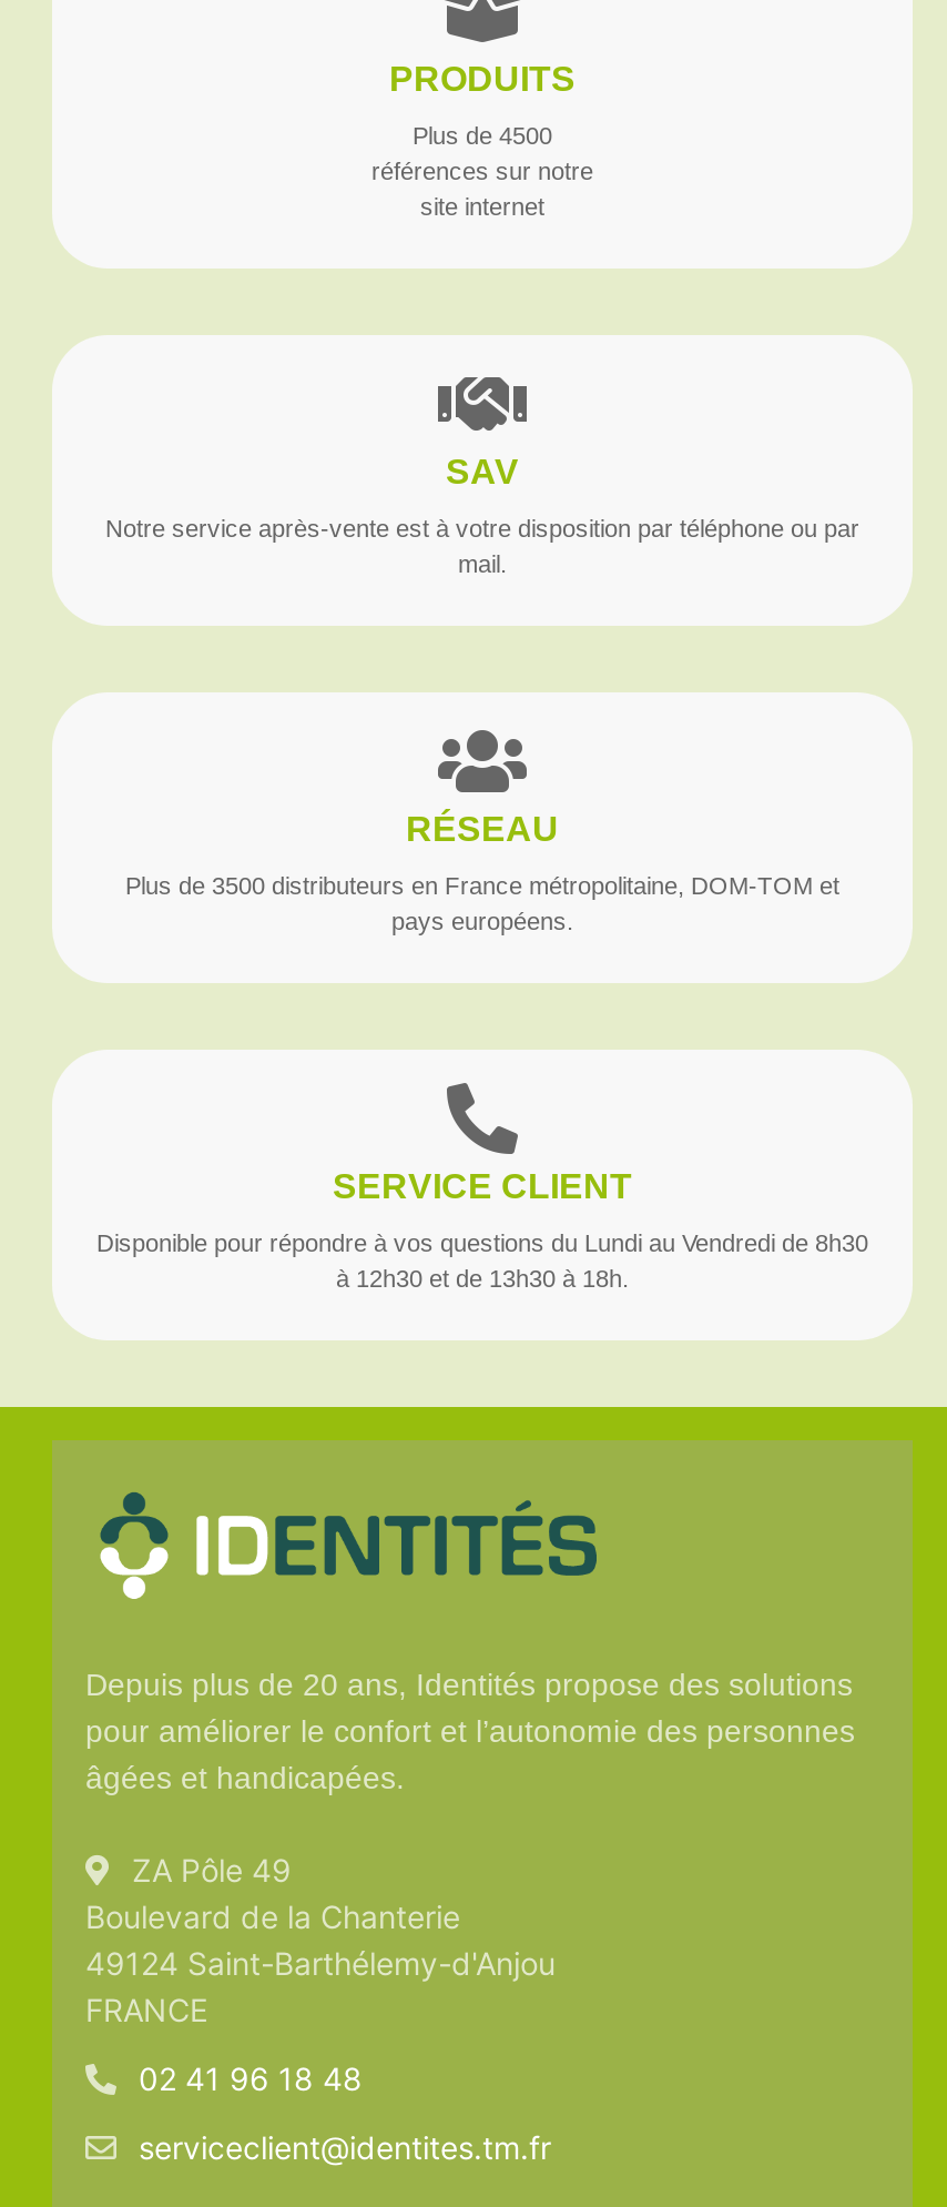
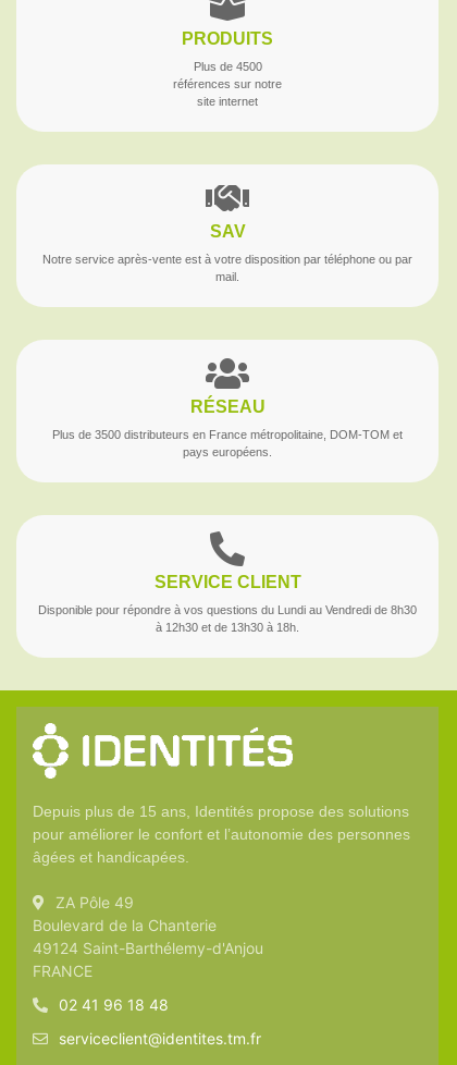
- [image]
- Depuis plus de 20 ans, Identités propose des solutions
+ [image]
+ Depuis plus de 15 ans, Identités propose des solutions

- [image]
+ [image]
